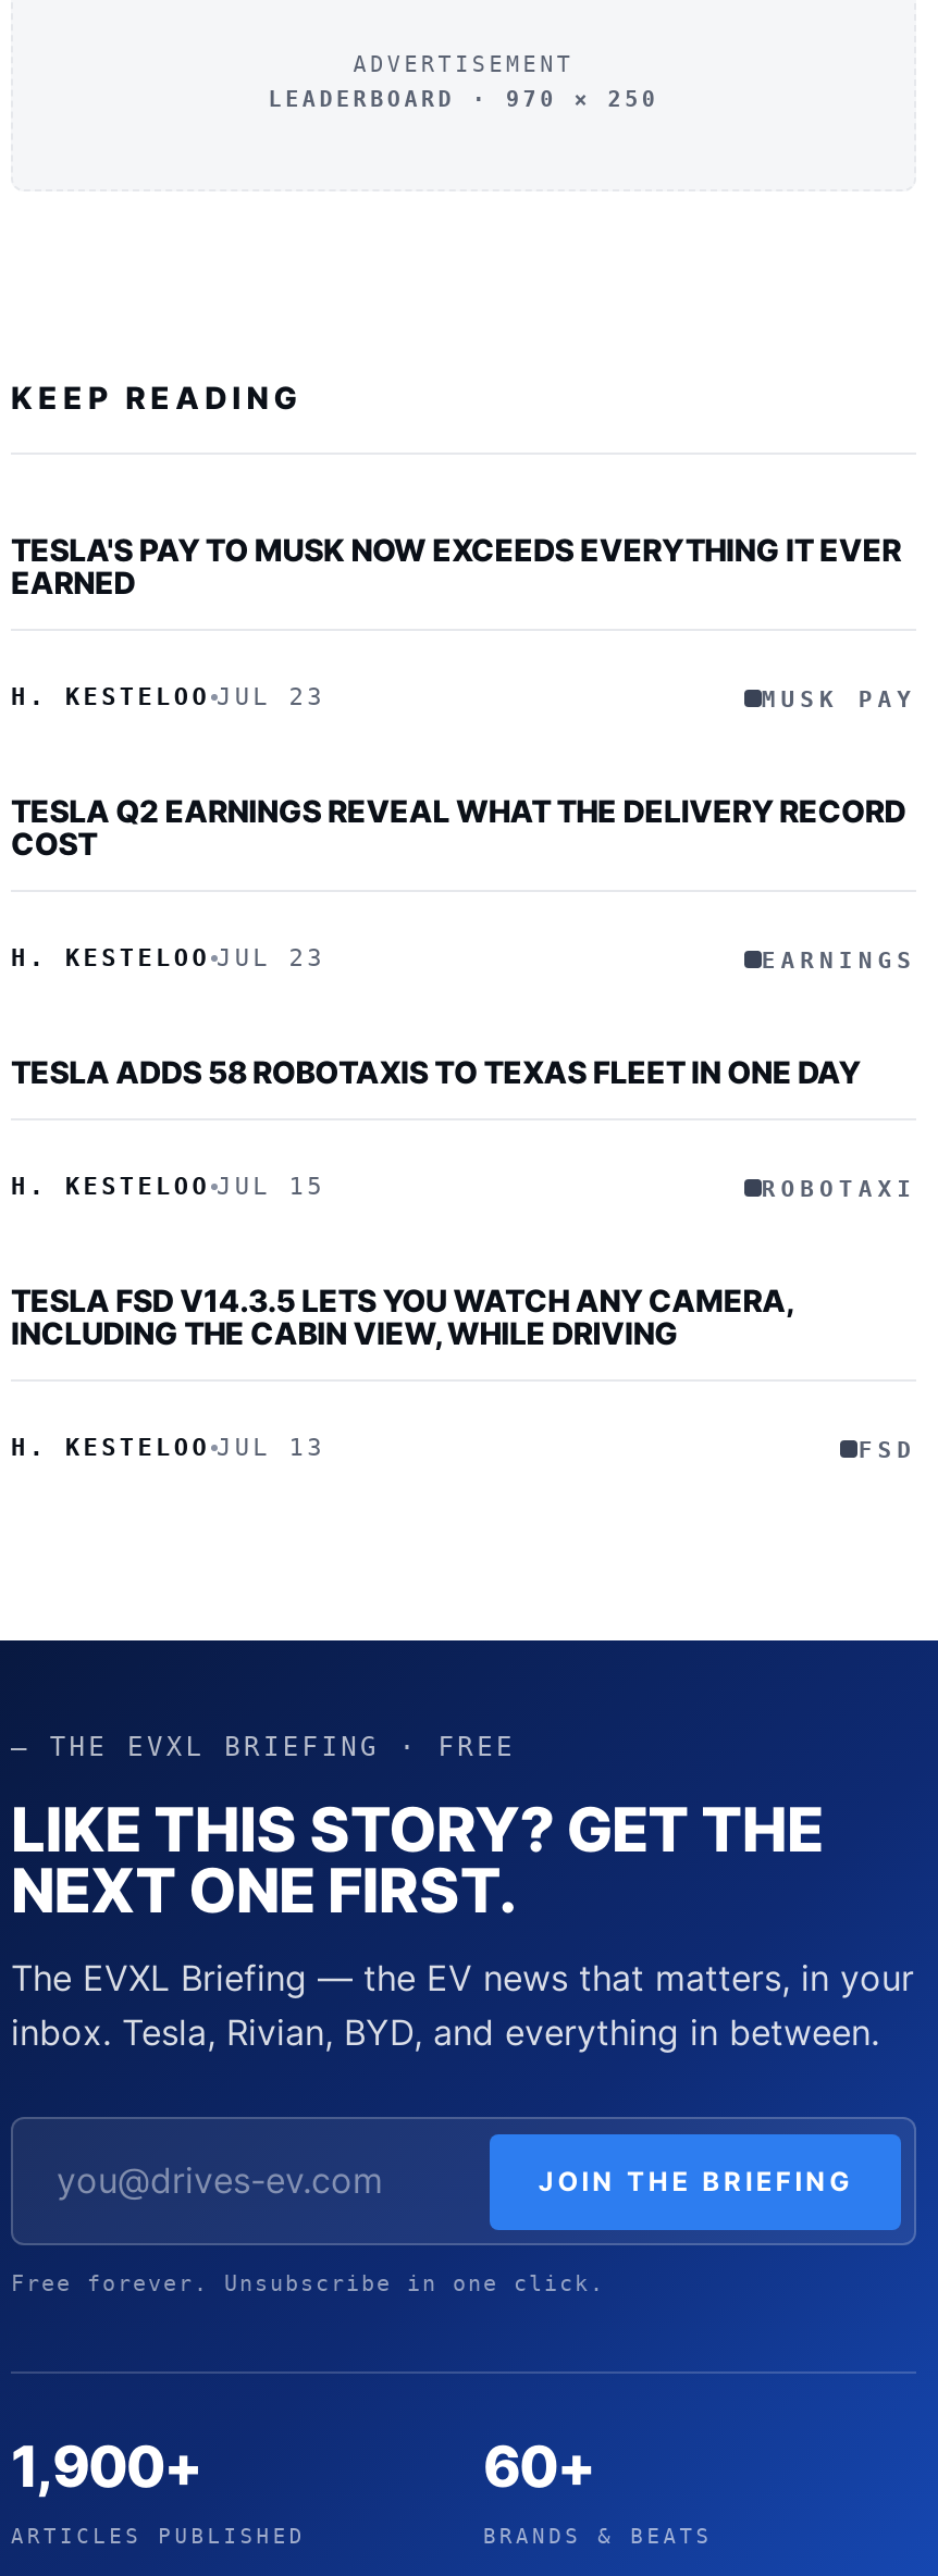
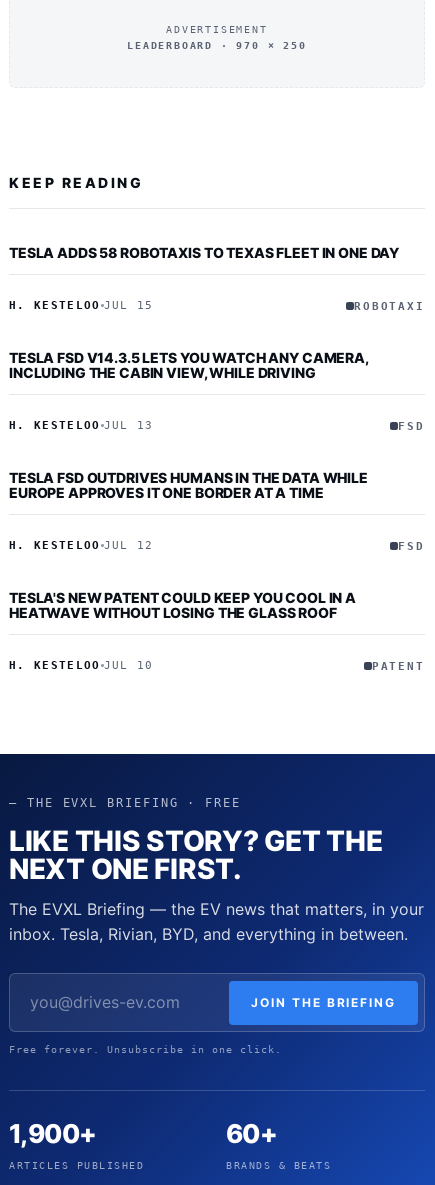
- TESLA'S PAY TO MUSK NOW EXCEEDS EVERYTHING IT EVER
- EARNED
- H. KESTELOO JUL 23
- MUSK PAY
- TESLA Q2 EARNINGS REVEAL WHAT THE DELIVERY RECORD
- COST
- H. KESTELOO JUL 23
- EARNINGS

moved up: TESLA ADDS 58 ROBOTAXIS TO TEXAS FLEET IN ONE DAY | H. KESTELOO JUL 15 | ROBOTAXI | TESLA FSD V14.3.5 LETS YOU WATCH ANY CAMERA, | INCLUDING THE CABIN VIEW, WHILE DRIVING | H. KESTELOO JUL 13 | FSD

+ TESLA FSD OUTDRIVES HUMANS IN THE DATA WHILE
+ EUROPE APPROVES IT ONE BORDER AT A TIME
+ H. KESTELOO JUL 12
+ FSD
+ TESLA'S NEW PATENT COULD KEEP YOU COOL IN A
+ HEATWAVE WITHOUT LOSING THE GLASS ROOF
+ H. KESTELOO JUL 10
+ PATENT
